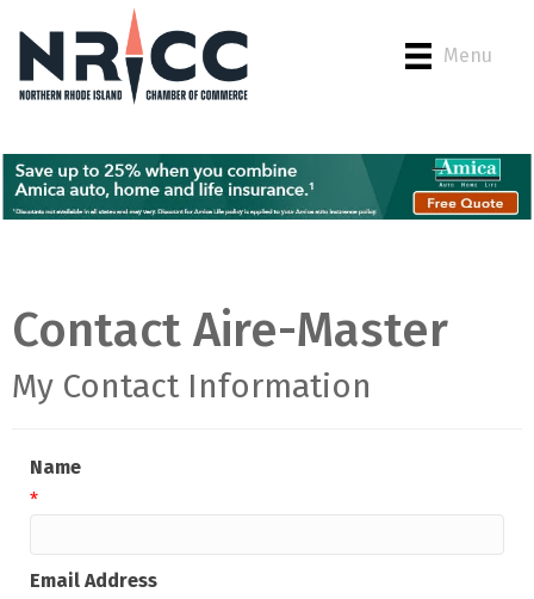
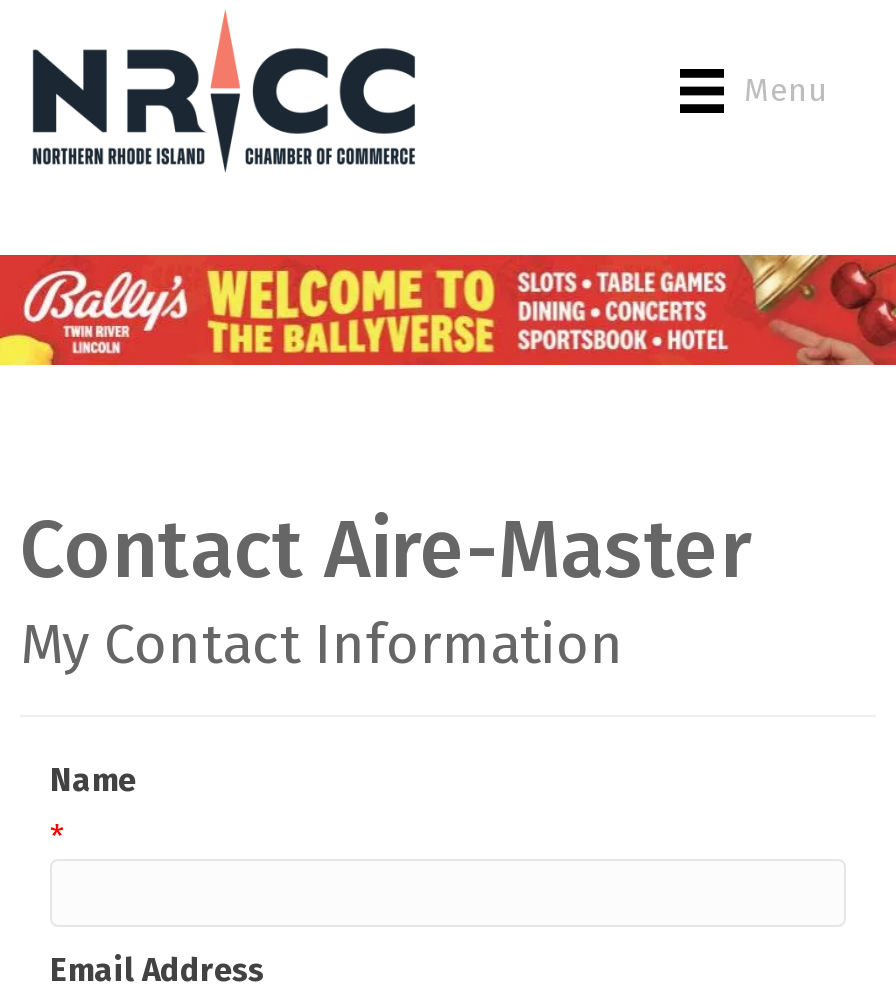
- [image]
+ [image]
